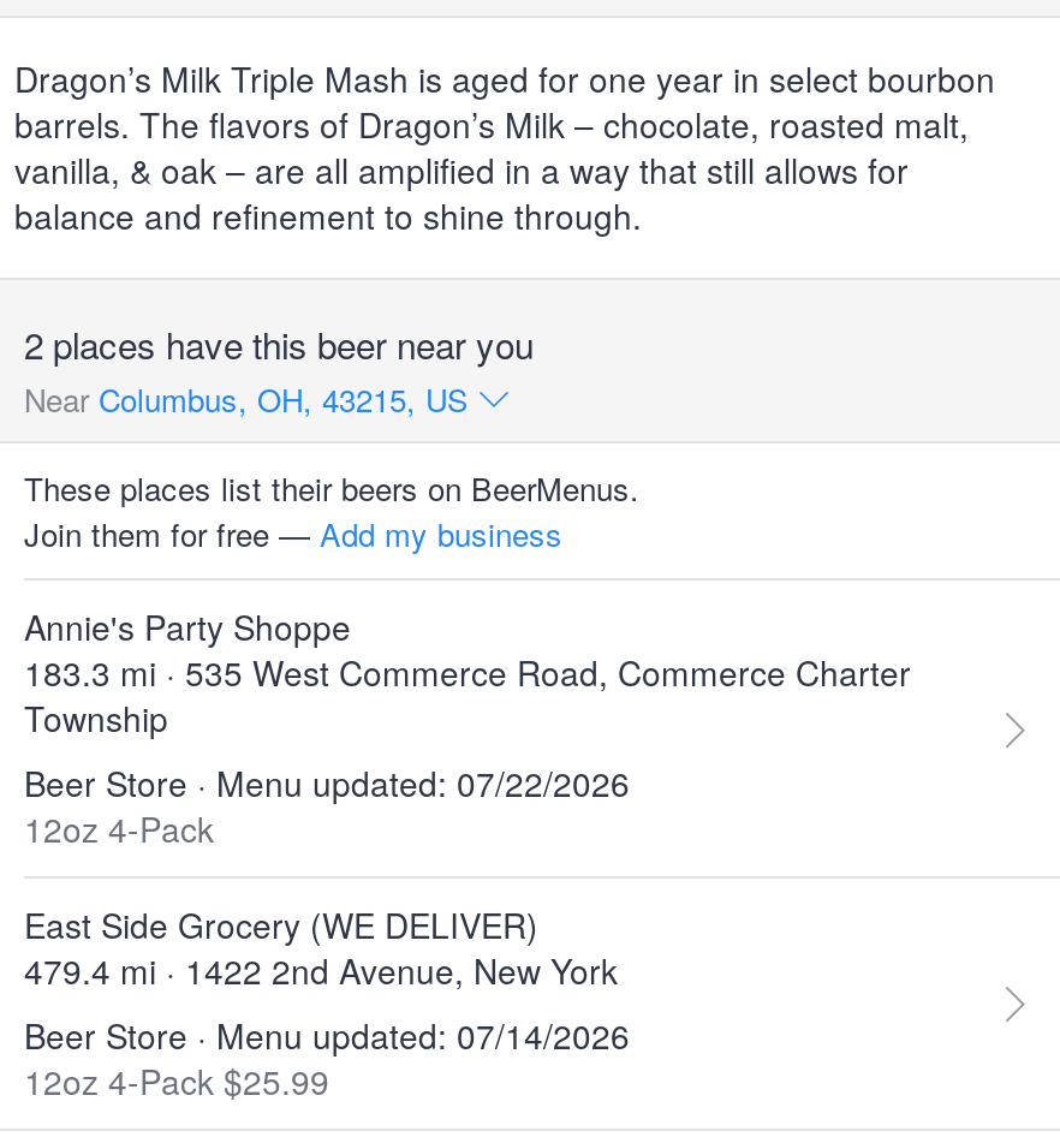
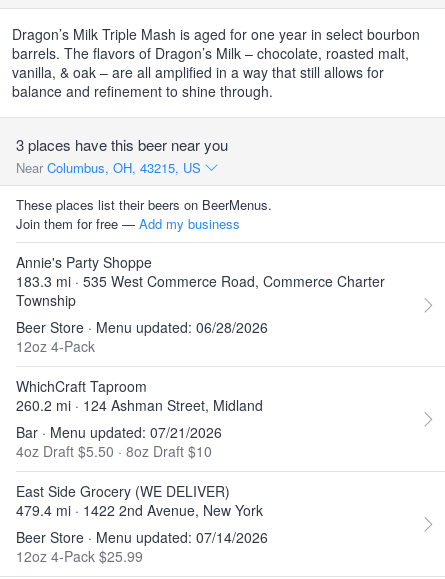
- 2 places have this beer near you
+ 3 places have this beer near you

- Beer Store · Menu updated: 07/22/2026
+ Beer Store · Menu updated: 06/28/2026

+ WhichCraft Taproom
+ 260.2 mi · 124 Ashman Street, Midland
+ Bar · Menu updated: 07/21/2026
+ 4oz Draft $5.50 · 8oz Draft $10
